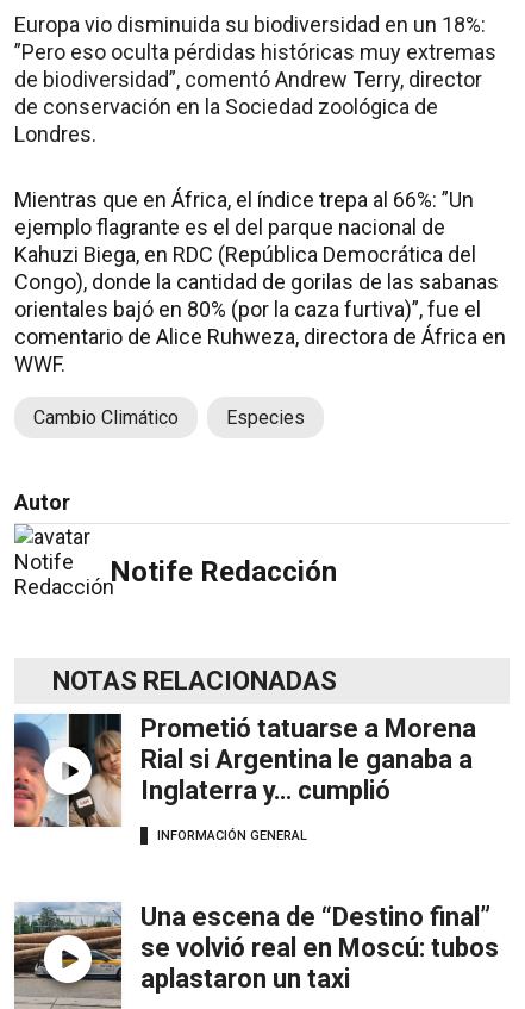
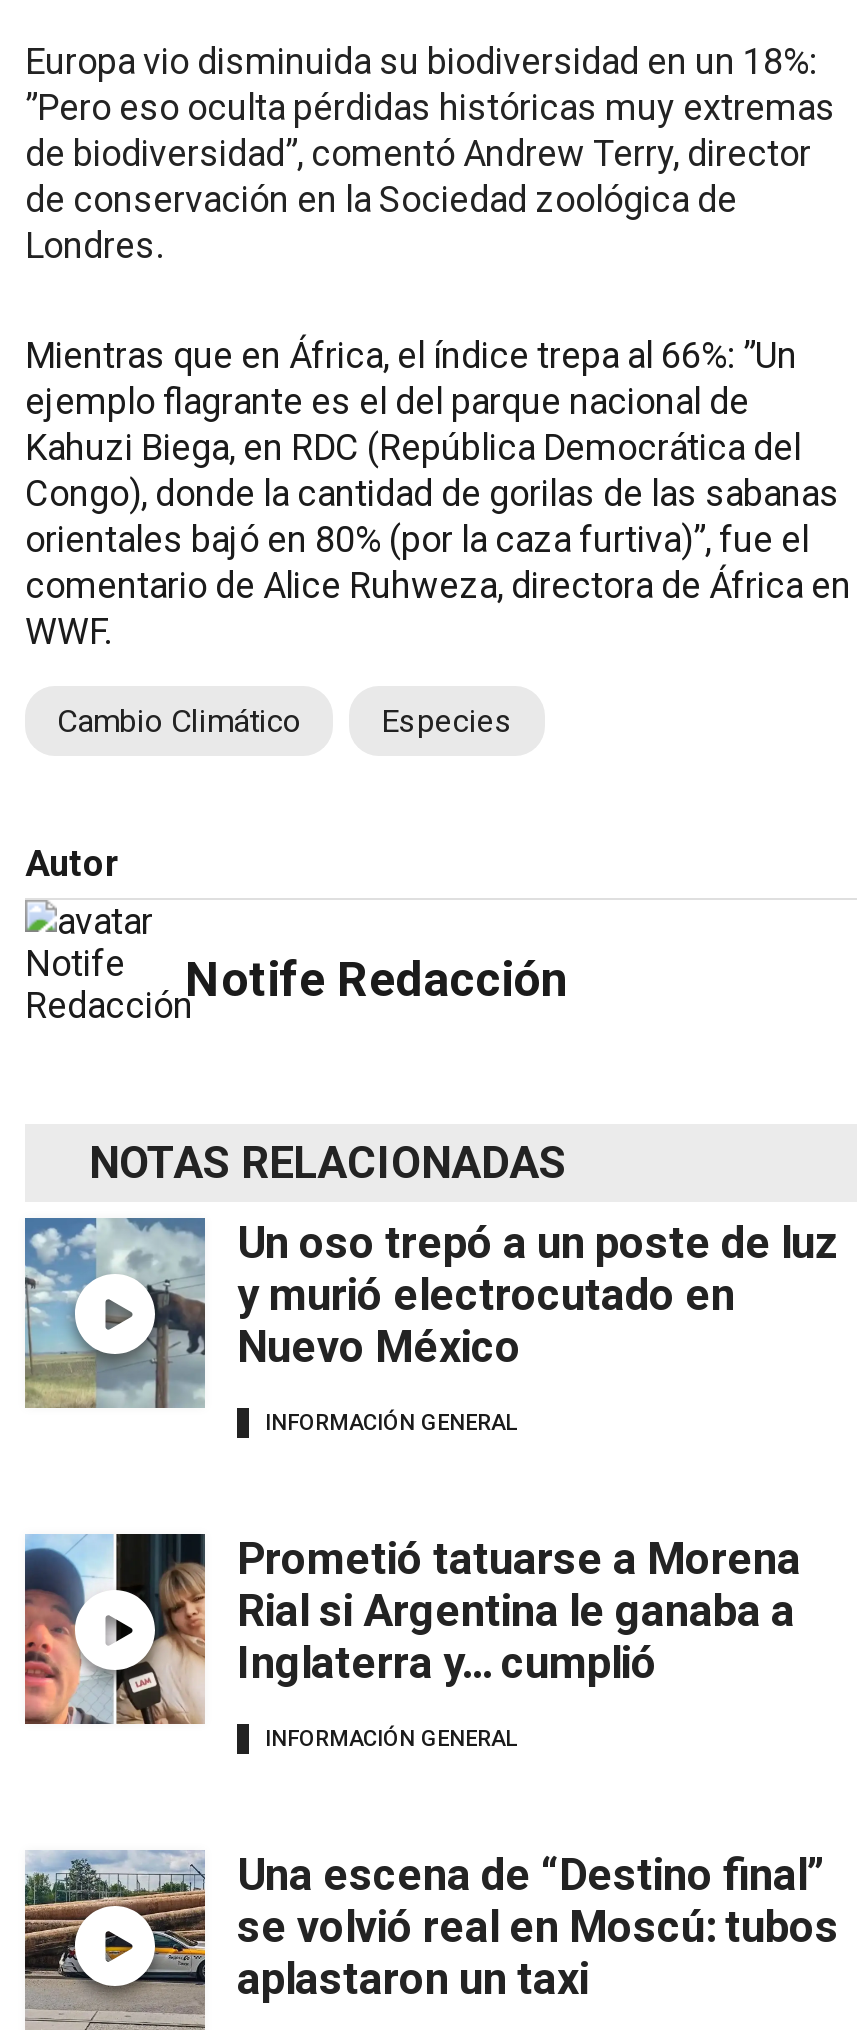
+ [image]
+ Un oso trepó a un poste de luz
+ y murió electrocutado en
+ Nuevo México
+ INFORMACIÓN GENERAL
